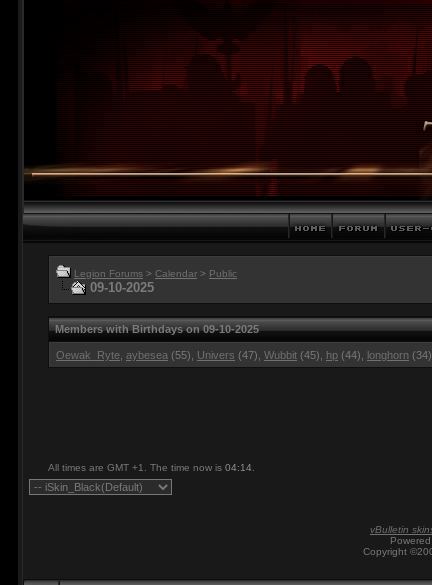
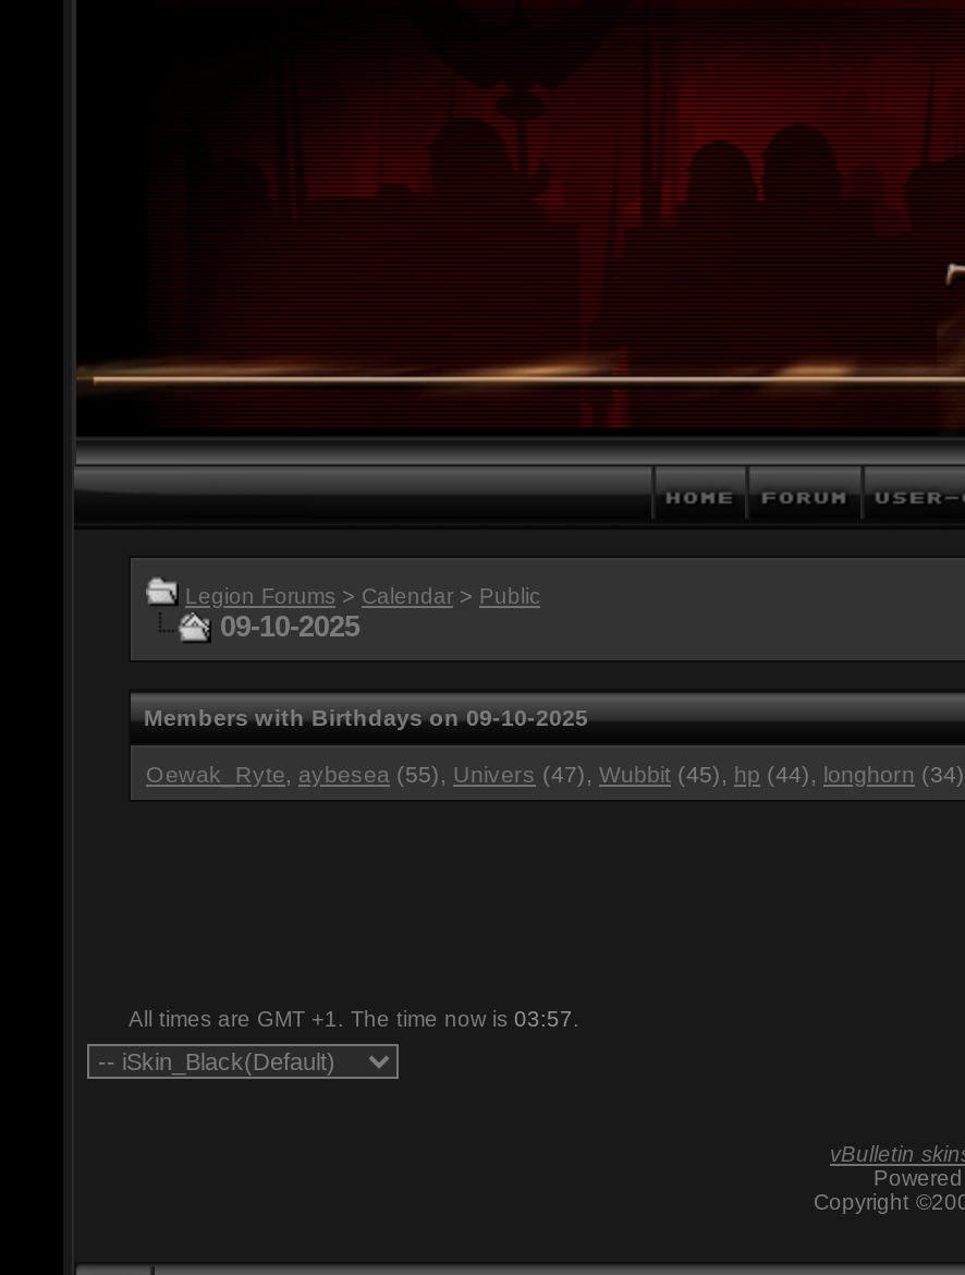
- All times are GMT +1. The time now is 04:14.
+ All times are GMT +1. The time now is 03:57.
